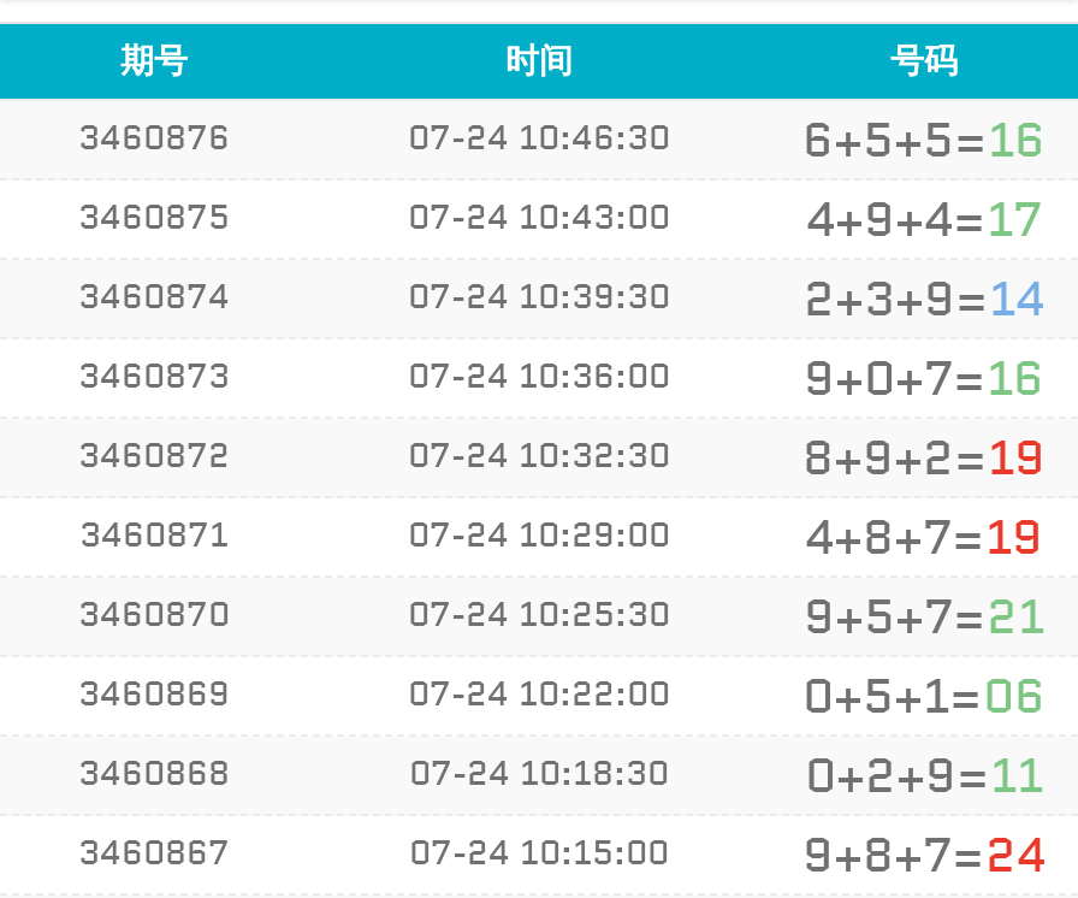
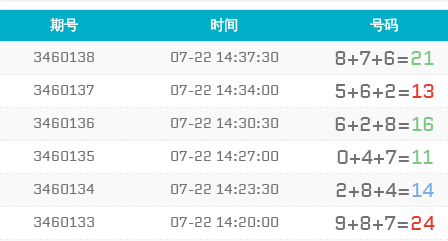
- 3460876
- 07-24 10:46:30
- 6+5+5=16
- 3460875
- 07-24 10:43:00
- 4+9+4=17
- 3460874
- 07-24 10:39:30
- 2+3+9=14
- 3460873
- 07-24 10:36:00
- 9+0+7=16
- 3460872
- 07-24 10:32:30
- 8+9+2=19
- 3460871
- 07-24 10:29:00
- 4+8+7=19
- 3460870
- 07-24 10:25:30
- 9+5+7=21
- 3460869
- 07-24 10:22:00
- 0+5+1=06
- 3460868
- 07-24 10:18:30
- 0+2+9=11
- 3460867
- 07-24 10:15:00
+ 3460138
+ 07-22 14:37:30
+ 8+7+6=21
+ 3460137
+ 07-22 14:34:00
+ 5+6+2=13
+ 3460136
+ 07-22 14:30:30
+ 6+2+8=16
+ 3460135
+ 07-22 14:27:00
+ 0+4+7=11
+ 3460134
+ 07-22 14:23:30
+ 2+8+4=14
+ 3460133
+ 07-22 14:20:00
